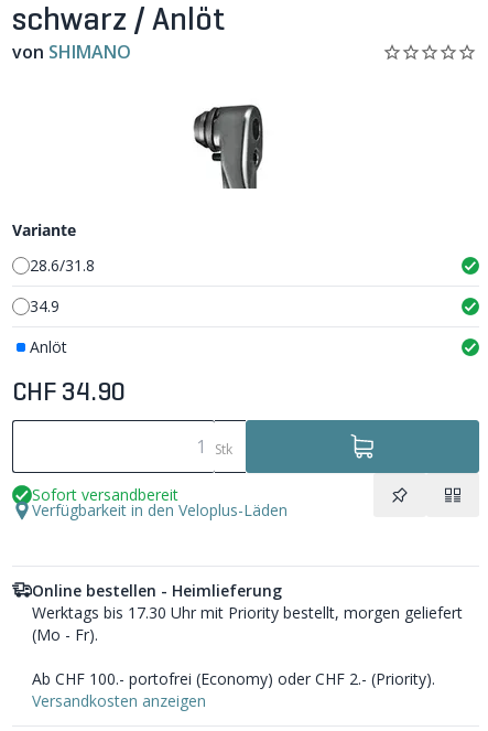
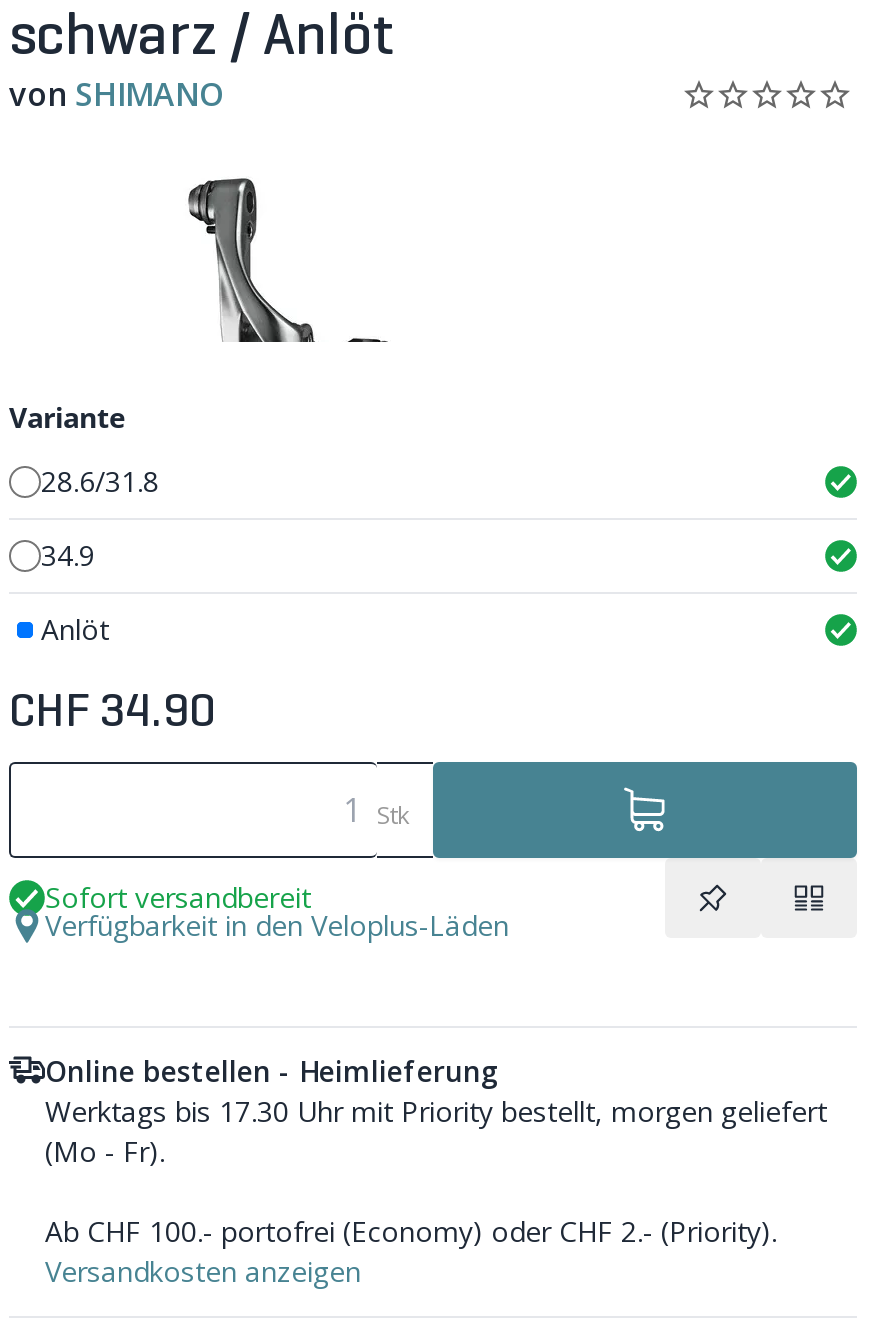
+ [image]

- [image]
